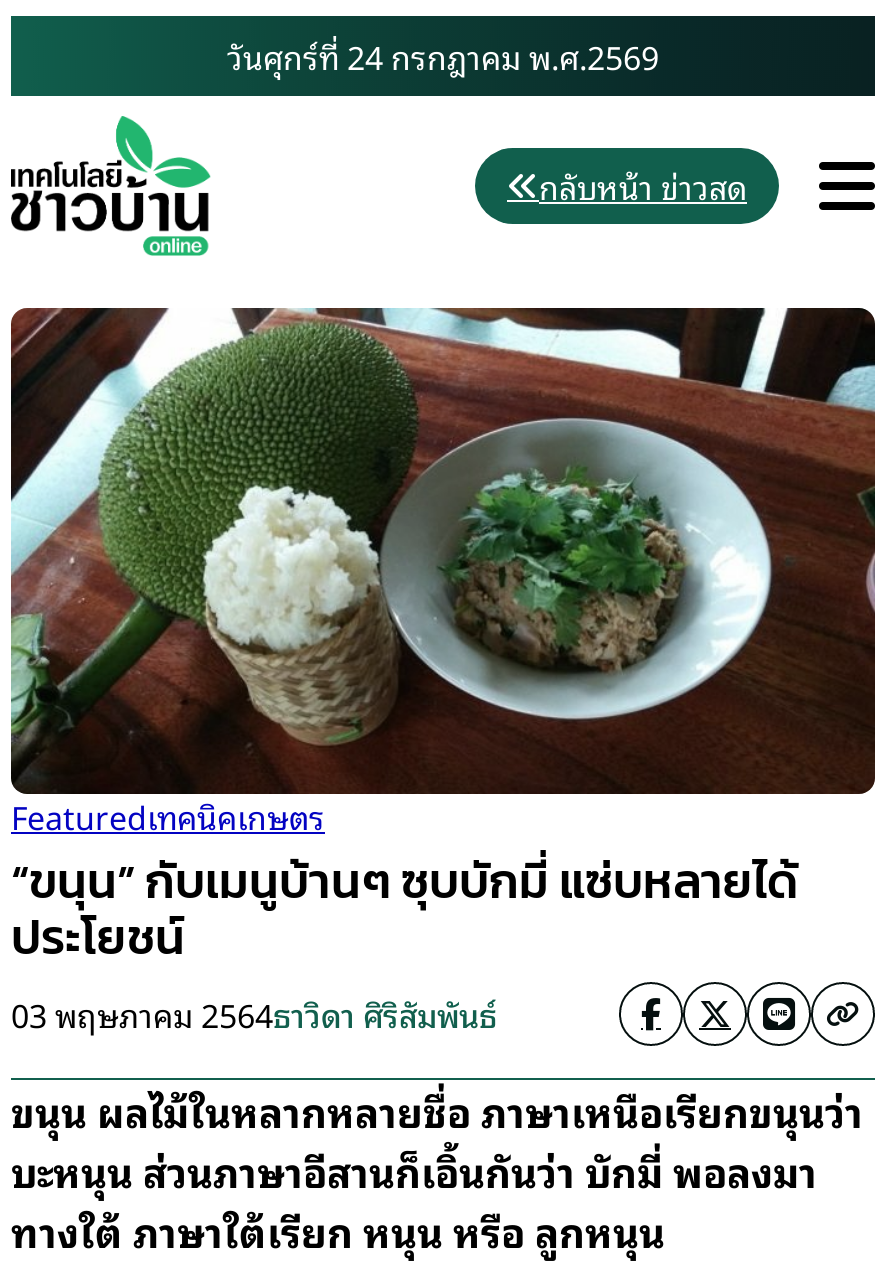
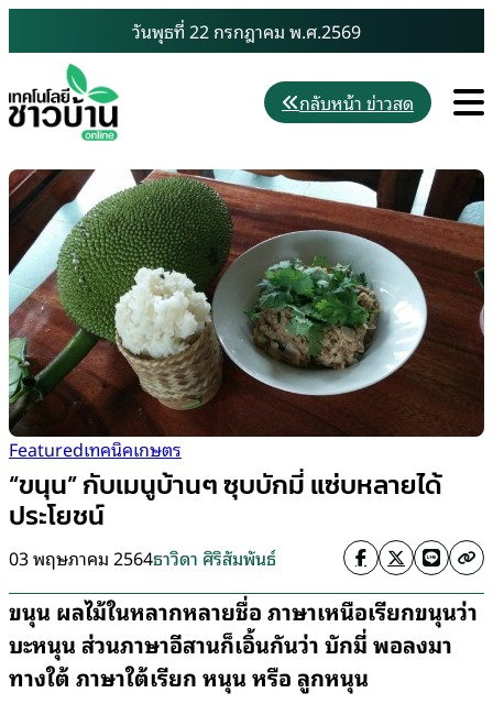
- วันศุกร์ที่ 24 กรกฎาคม พ.ศ.2569
+ วันพุธที่ 22 กรกฎาคม พ.ศ.2569
